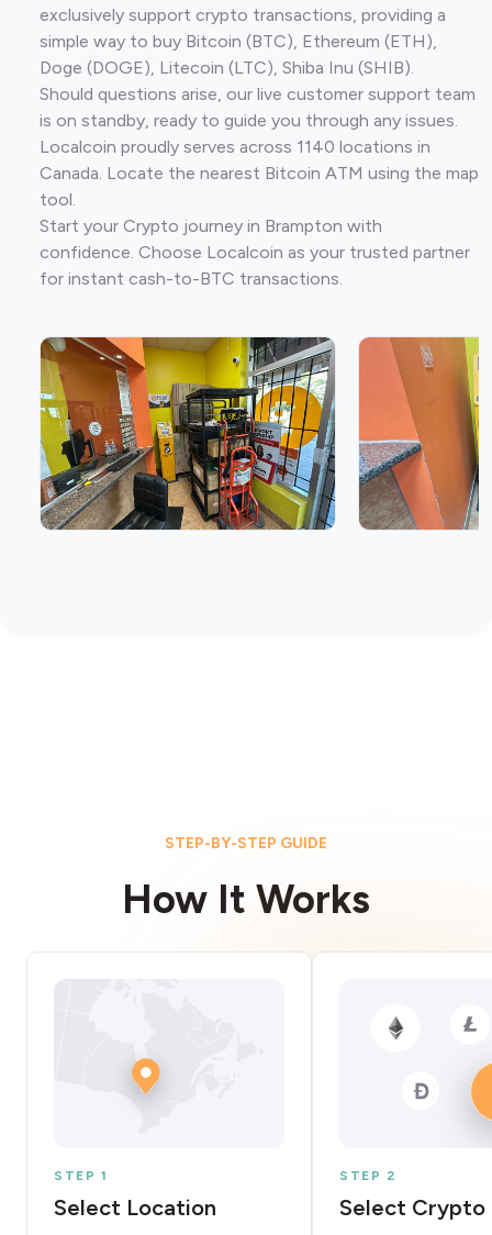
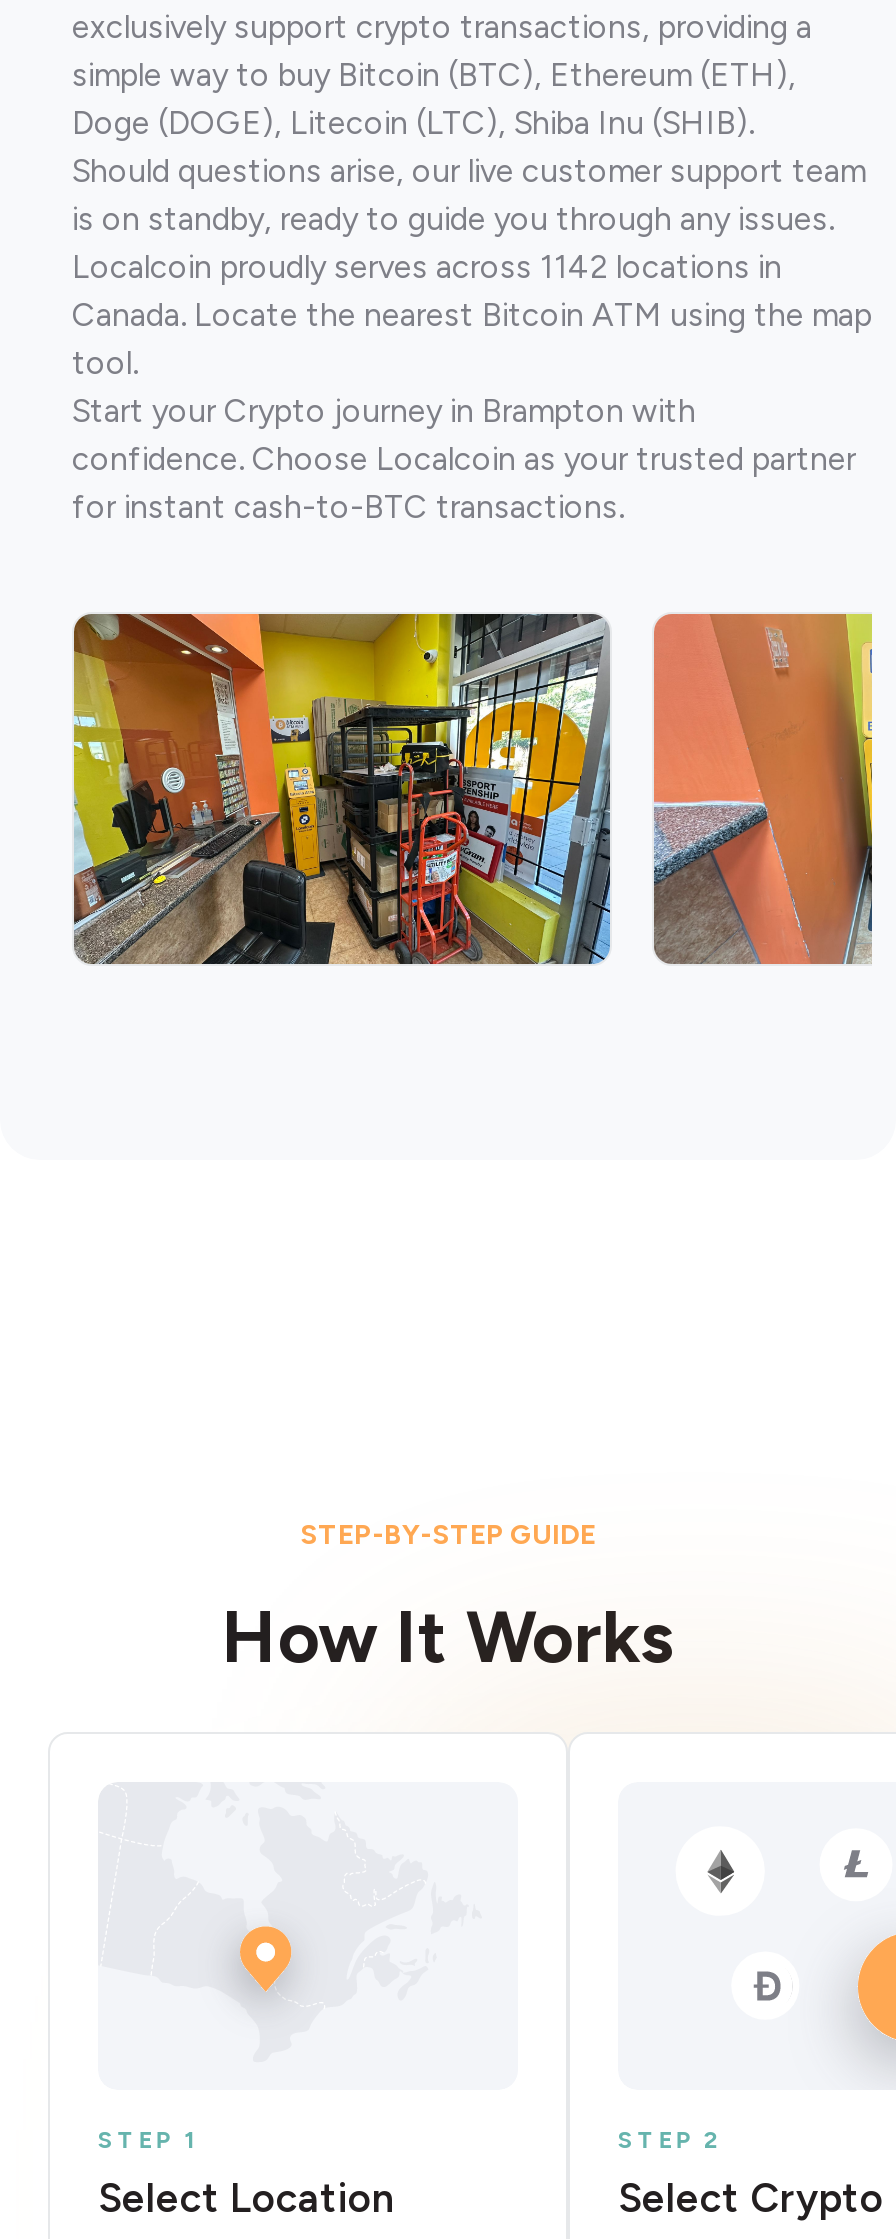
- Localcoin proudly serves across 1140 locations in
+ Localcoin proudly serves across 1142 locations in
